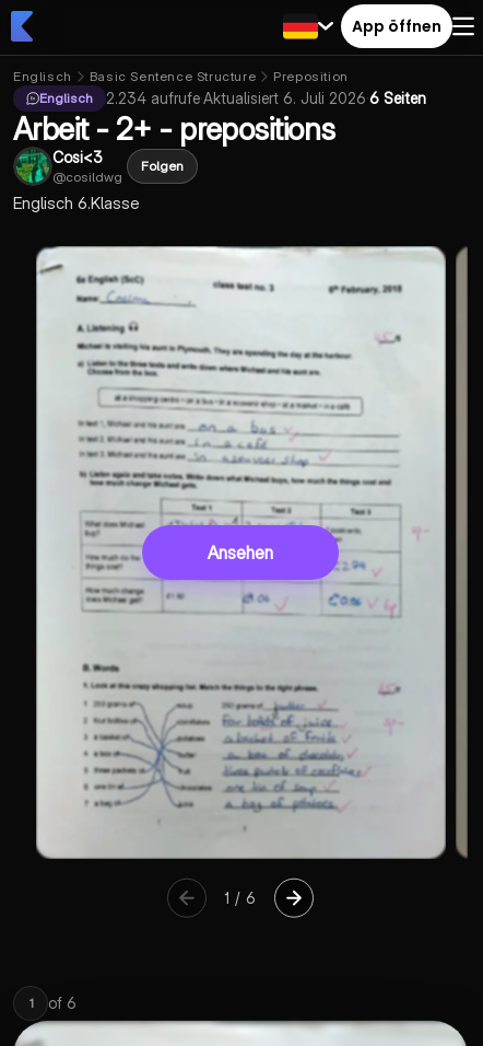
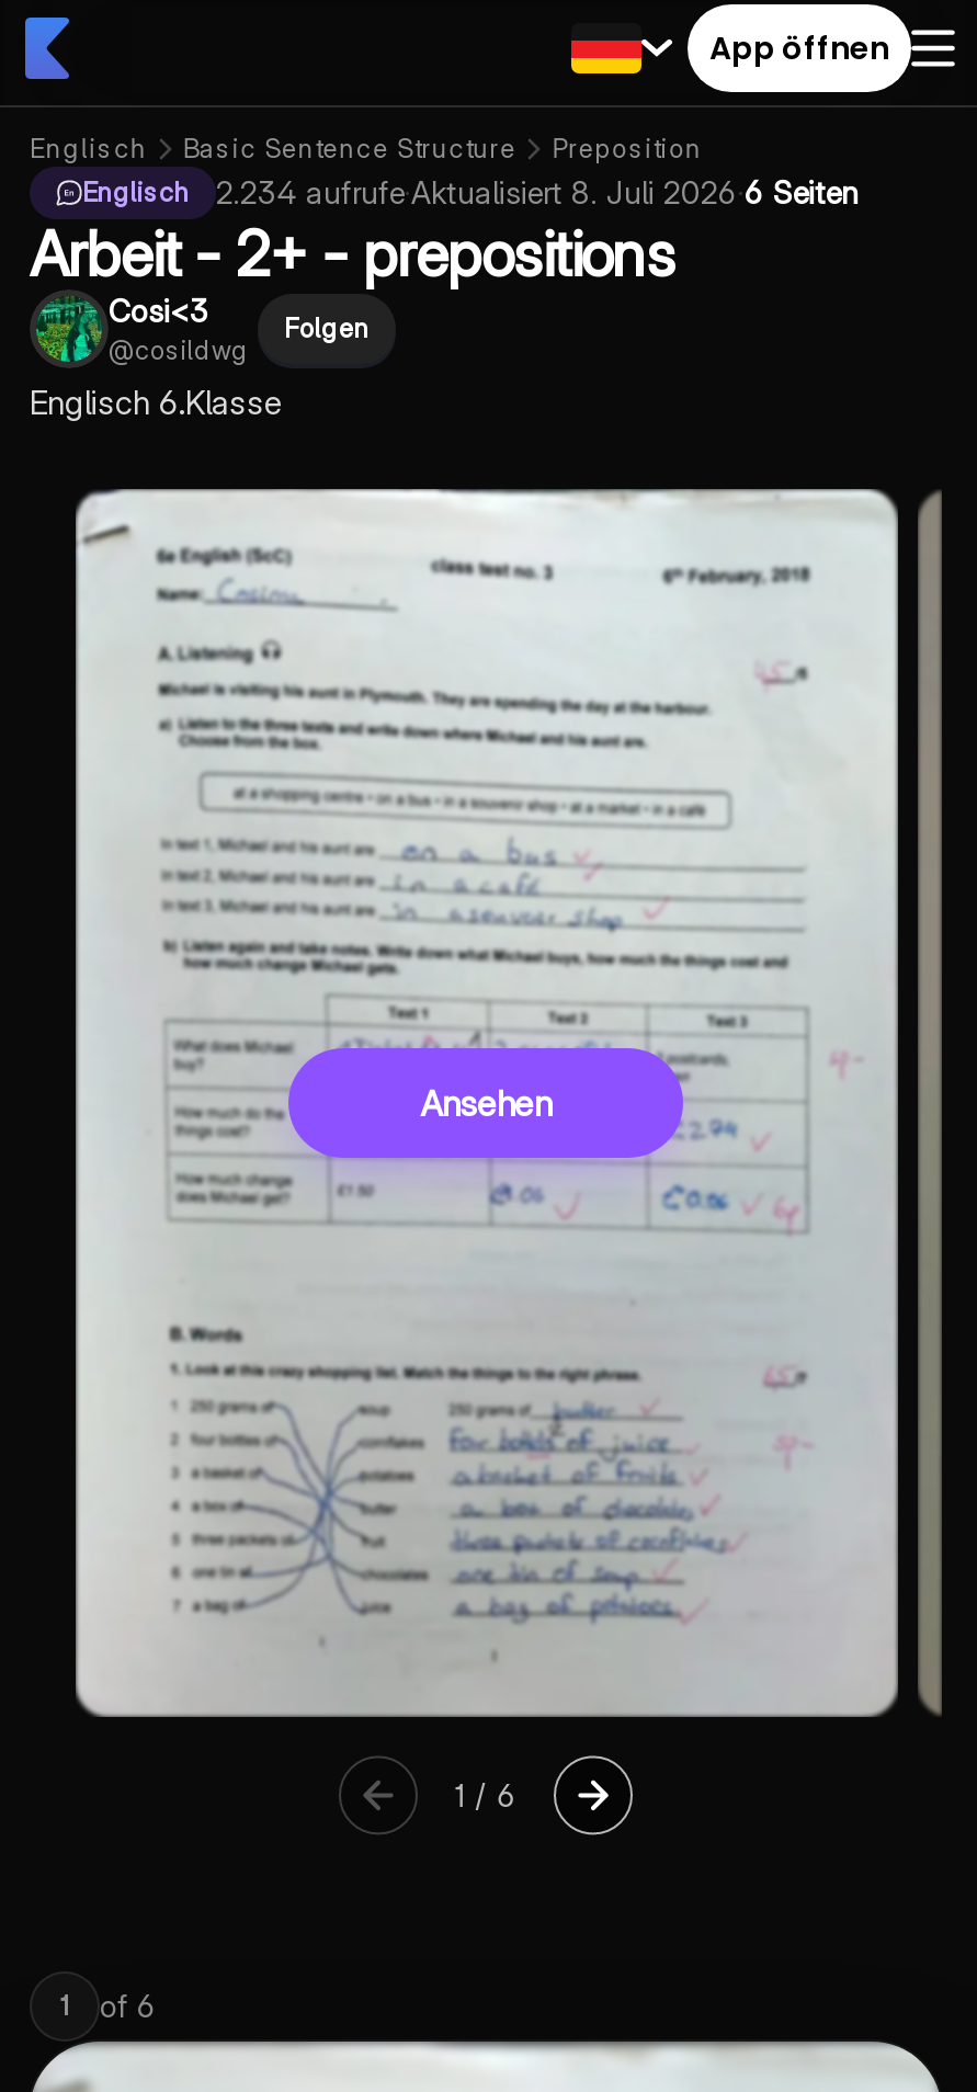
- 2.234 aufrufe · Aktualisiert 6. Juli 2026 · 6 Seiten
+ 2.234 aufrufe · Aktualisiert 8. Juli 2026 · 6 Seiten
